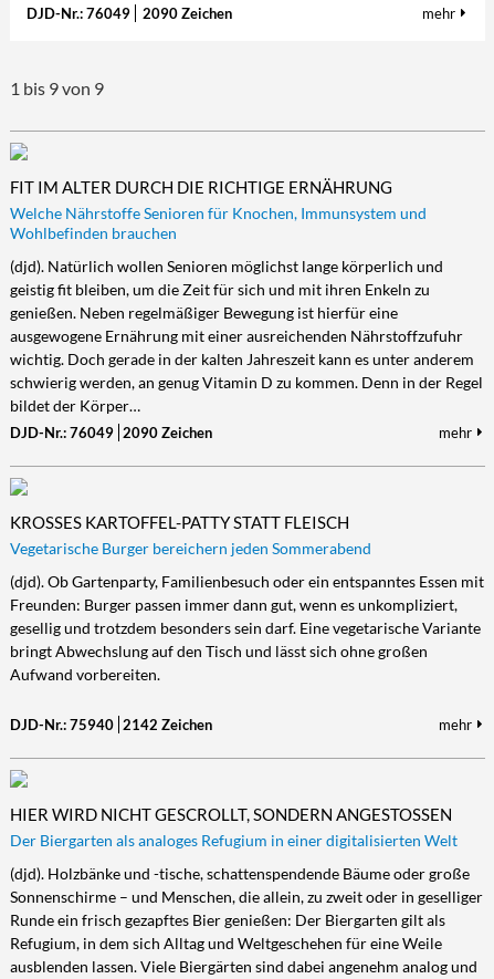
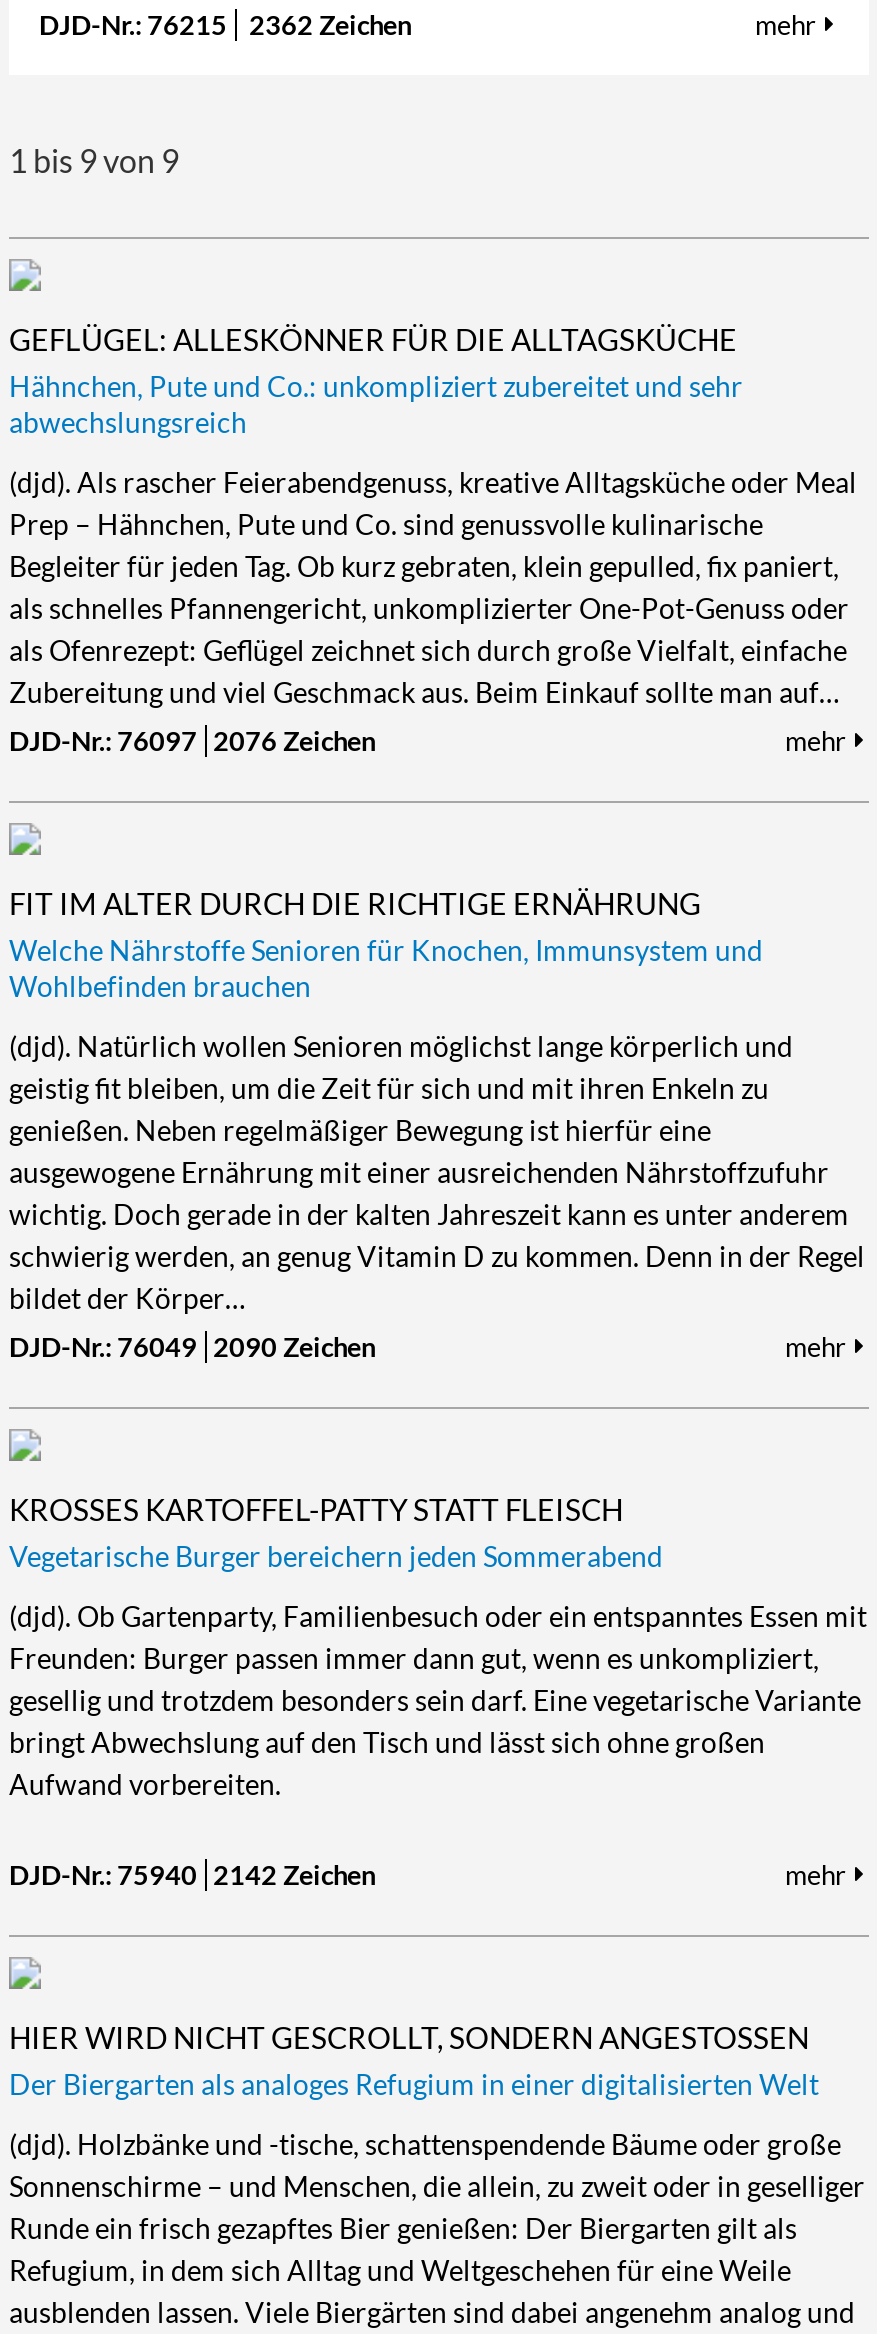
- DJD-Nr.: 76049
- 2090 Zeichen
+ DJD-Nr.: 76215
+ 2362 Zeichen

+ GEFLÜGEL: ALLESKÖNNER FÜR DIE ALLTAGSKÜCHE
+ Hähnchen, Pute und Co.: unkompliziert zubereitet und sehr
+ abwechslungsreich
+ (djd). Als rascher Feierabendgenuss, kreative Alltagsküche oder Meal
+ Prep – Hähnchen, Pute und Co. sind genussvolle kulinarische
+ Begleiter für jeden Tag. Ob kurz gebraten, klein gepulled, fix paniert,
+ als schnelles Pfannengericht, unkomplizierter One-Pot-Genuss oder
+ als Ofenrezept: Geflügel zeichnet sich durch große Vielfalt, einfache
+ Zubereitung und viel Geschmack aus. Beim Einkauf sollte man auf…
+ DJD-Nr.: 76097 2076 Zeichen
+ mehr
